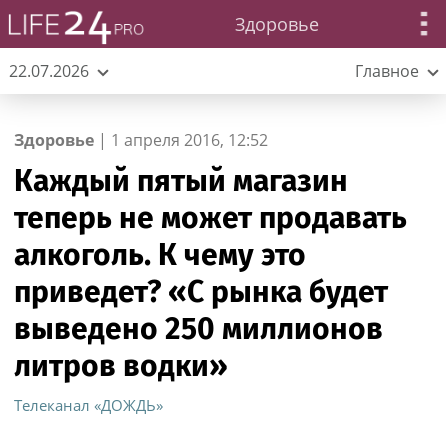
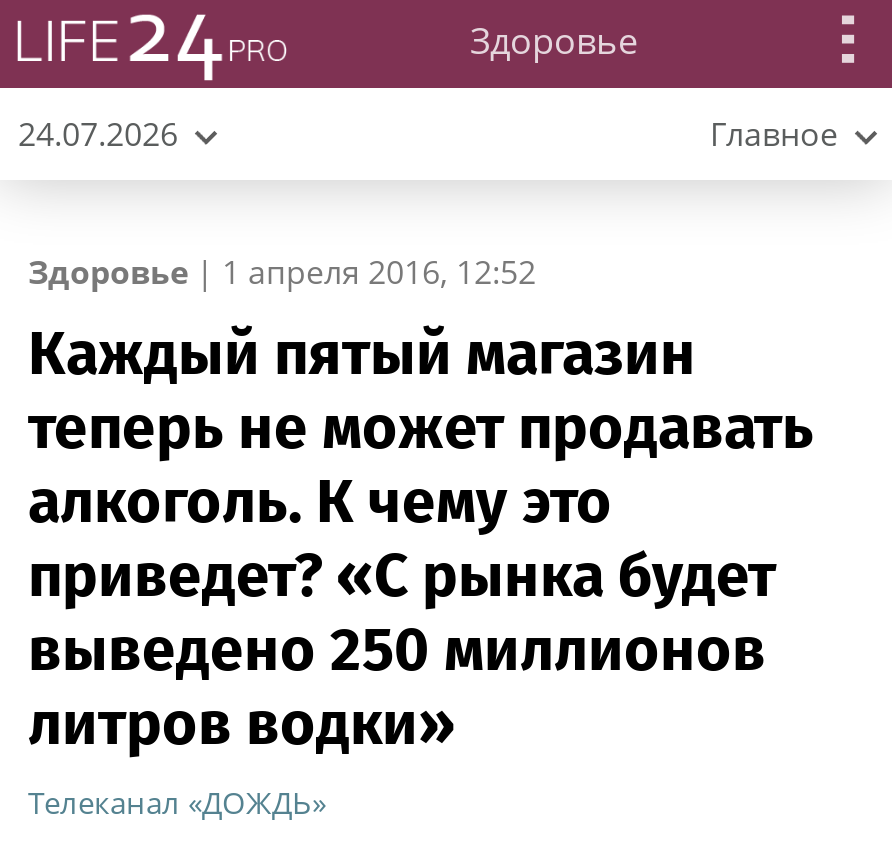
- 22.07.2026
+ 24.07.2026
